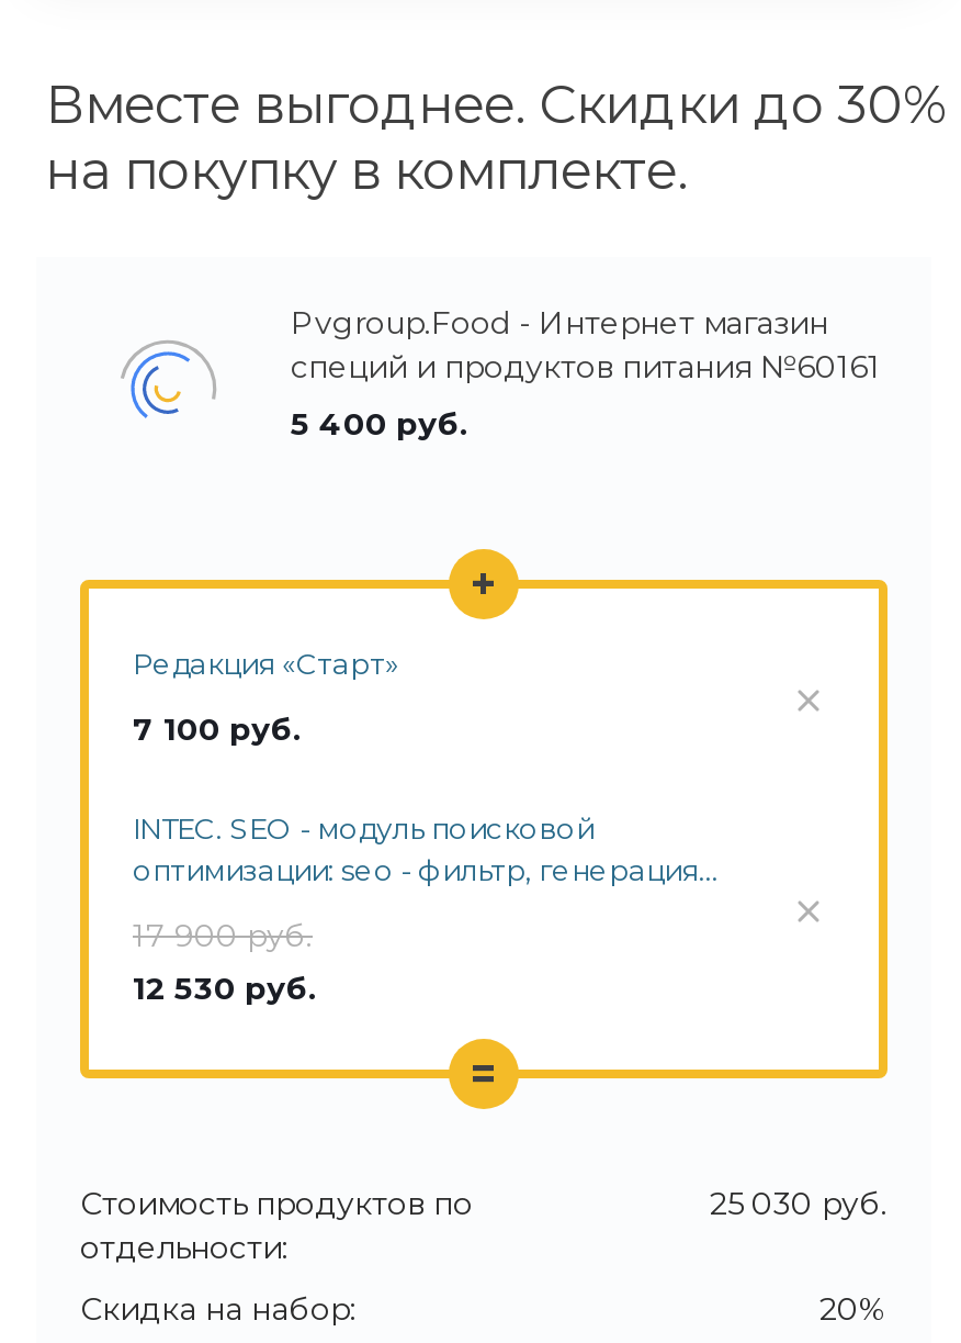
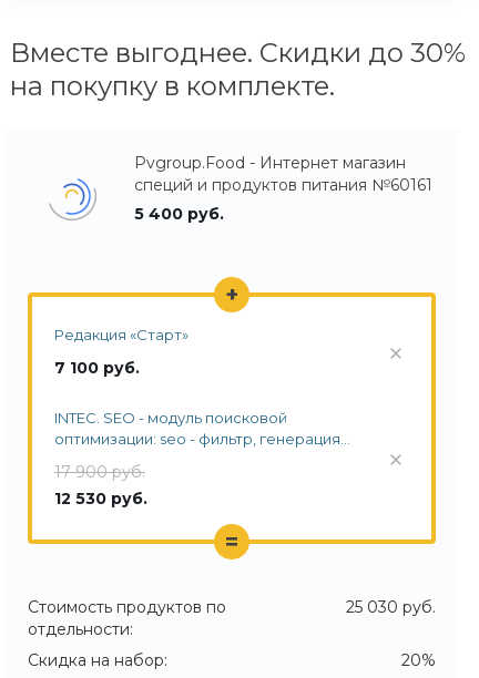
- [image]
+ [image]
